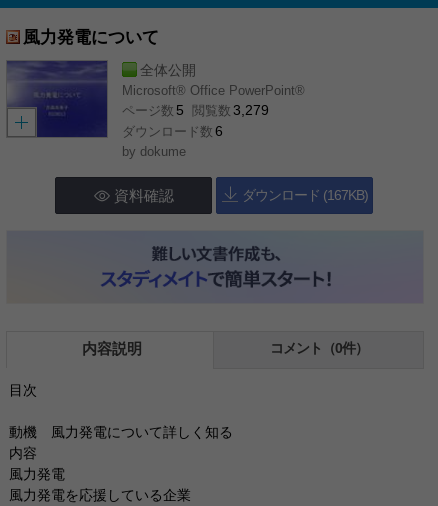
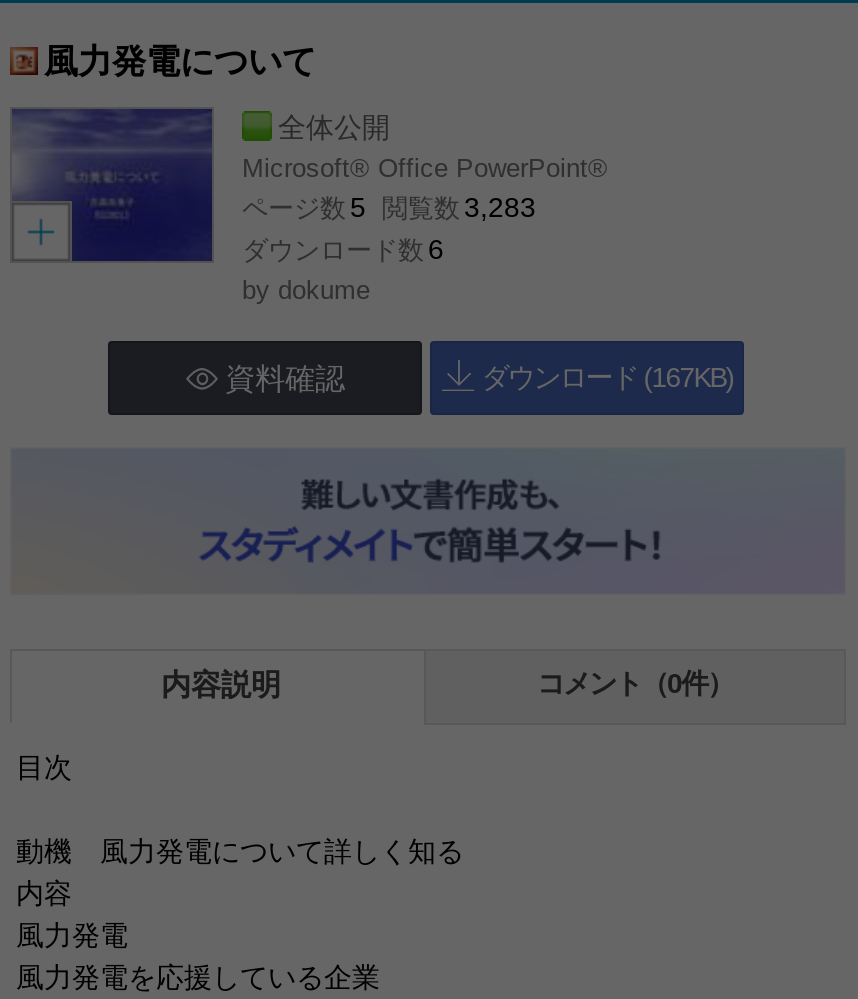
- ページ数 5 閲覧数 3,279
+ ページ数 5 閲覧数 3,283
